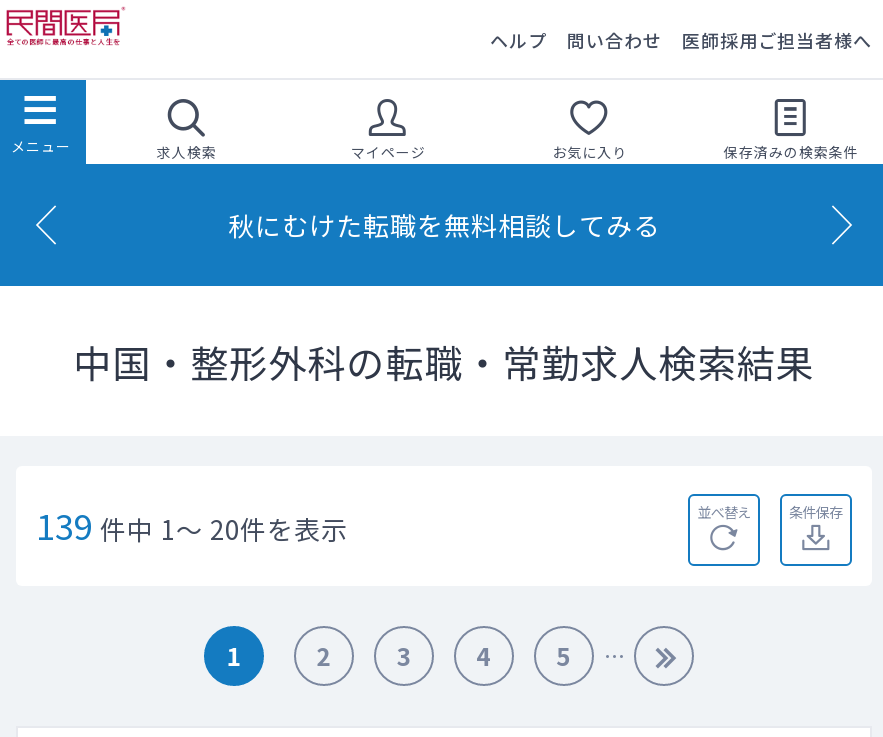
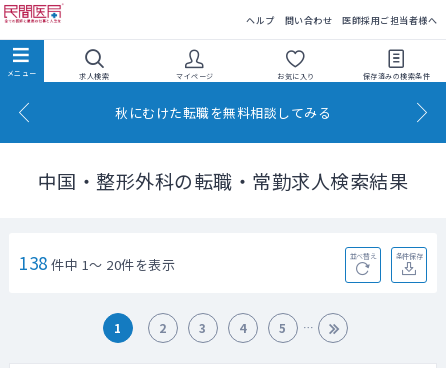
- 139件中 1～ 20件を表示
+ 138件中 1～ 20件を表示
